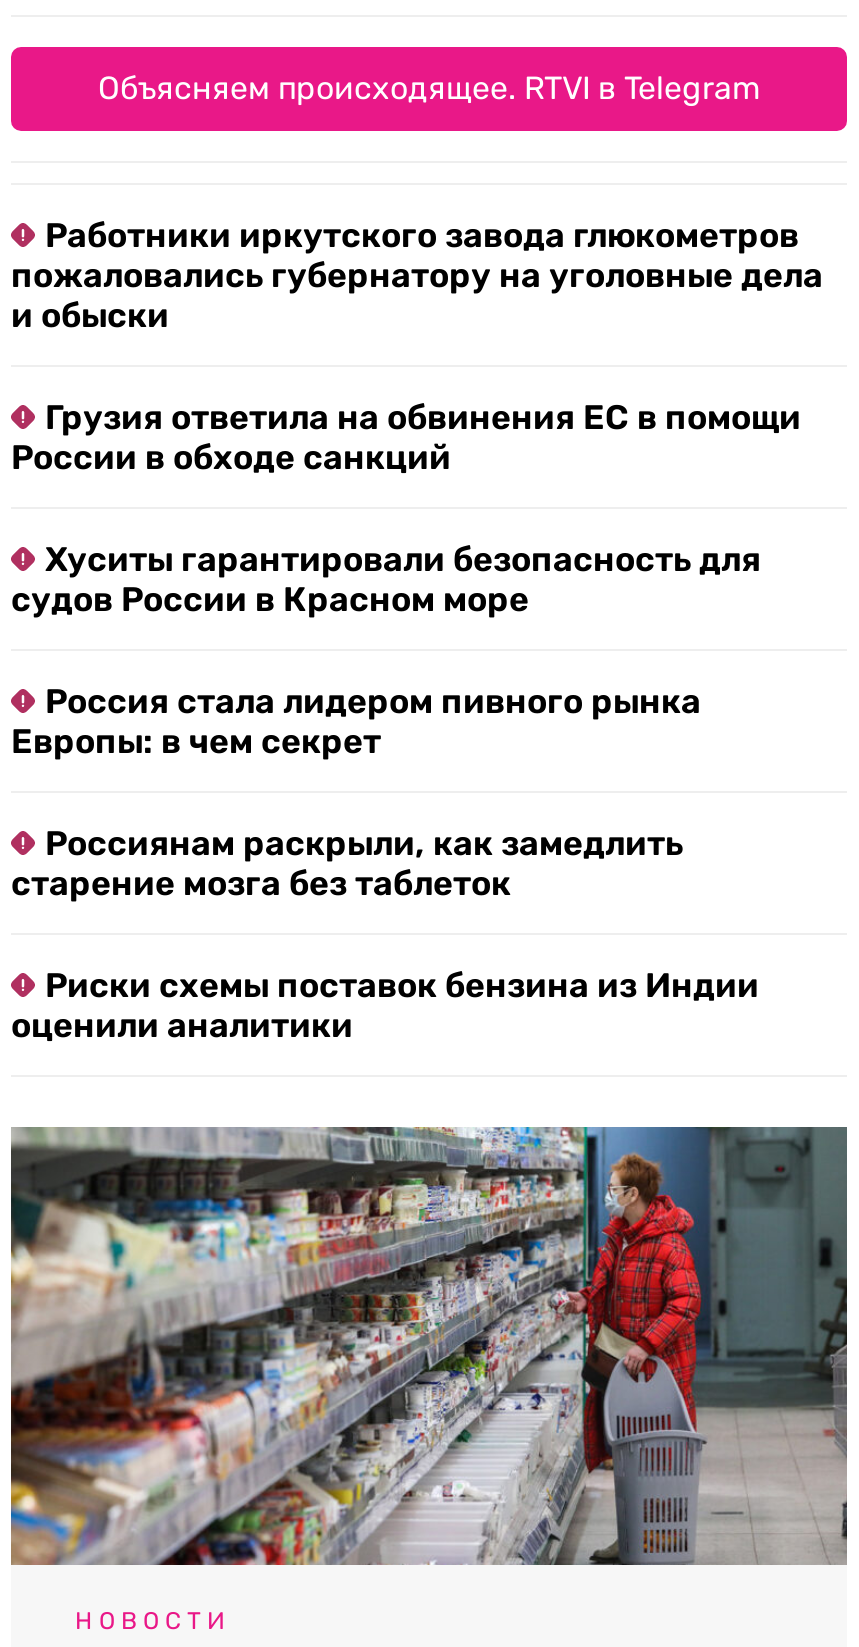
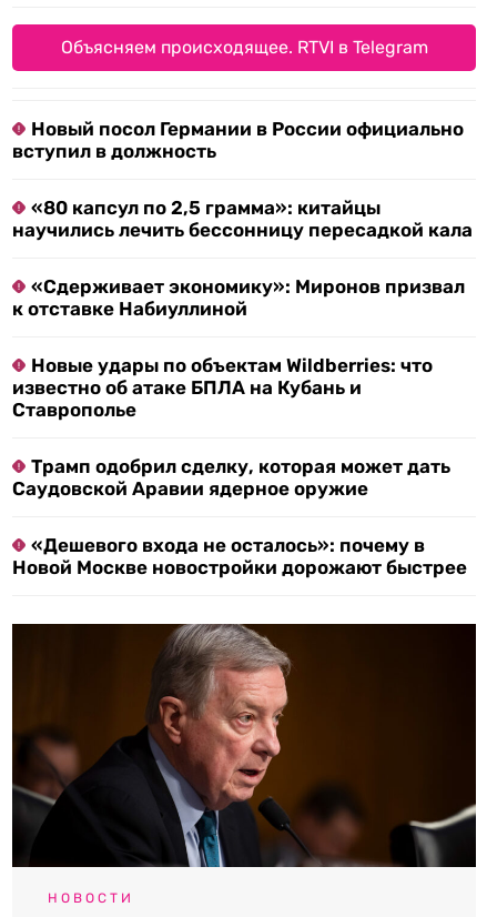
- Работники иркутского завода глюкометров
- пожаловались губернатору на уголовные дела
- и обыски
+ Новый посол Германии в России официально
+ вступил в должность

- Грузия ответила на обвинения ЕС в помощи
- России в обходе санкций
+ «80 капсул по 2,5 грамма»: китайцы
+ научились лечить бессонницу пересадкой кала

- Хуситы гарантировали безопасность для
- судов России в Красном море
+ «Сдерживает экономику»: Миронов призвал
+ к отставке Набиуллиной

- Россия стала лидером пивного рынка
- Европы: в чем секрет
+ Новые удары по объектам Wildberries: что
+ известно об атаке БПЛА на Кубань и
+ Ставрополье

- Россиянам раскрыли, как замедлить
- старение мозга без таблеток
+ Трамп одобрил сделку, которая может дать
+ Саудовской Аравии ядерное оружие

- Риски схемы поставок бензина из Индии
- оценили аналитики
+ «Дешевого входа не осталось»: почему в
+ Новой Москве новостройки дорожают быстрее

- [image]
+ [image]
